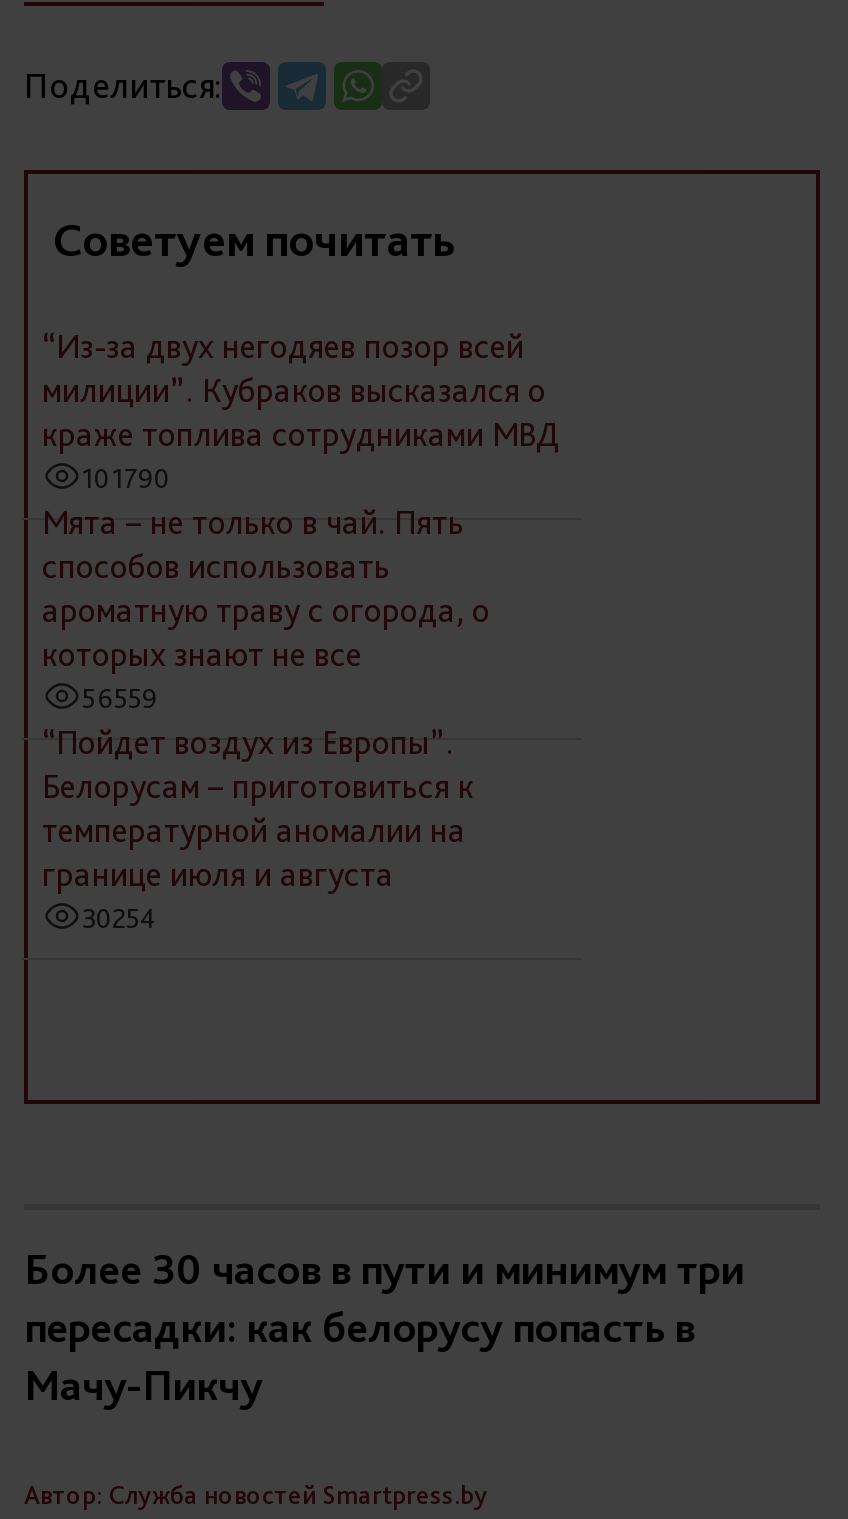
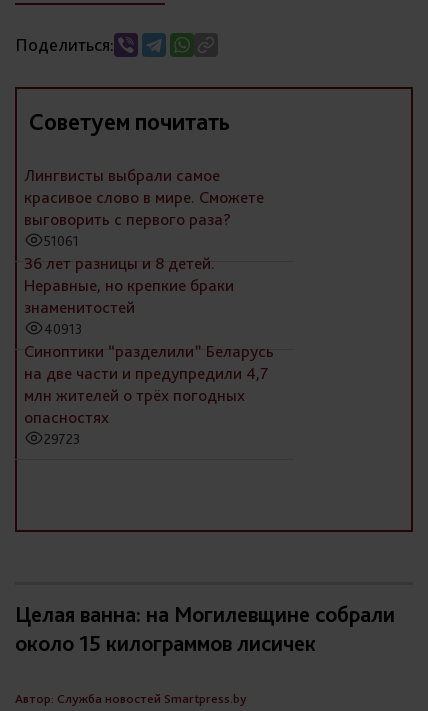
- “Из-за двух негодяев позор всей
- милиции”. Кубраков высказался о
- краже топлива сотрудниками МВД
- 101790
- Мята – не только в чай. Пять
- способов использовать
- ароматную траву с огорода, о
- которых знают не все
- 56559
- “Пойдет воздух из Европы”.
- Белорусам – приготовиться к
- температурной аномалии на
- границе июля и августа
- 30254
+ Лингвисты выбрали самое
+ красивое слово в мире. Сможете
+ выговорить с первого раза?
+ 51061
+ 36 лет разницы и 8 детей.
+ Неравные, но крепкие браки
+ знаменитостей
+ 40913
+ Синоптики “разделили” Беларусь
+ на две части и предупредили 4,7
+ млн жителей о трёх погодных
+ опасностях
+ 29723

- Более 30 часов в пути и минимум три
- пересадки: как белорусу попасть в
- Мачу-Пикчу
+ Целая ванна: на Могилевщине собрали
+ около 15 килограммов лисичек
